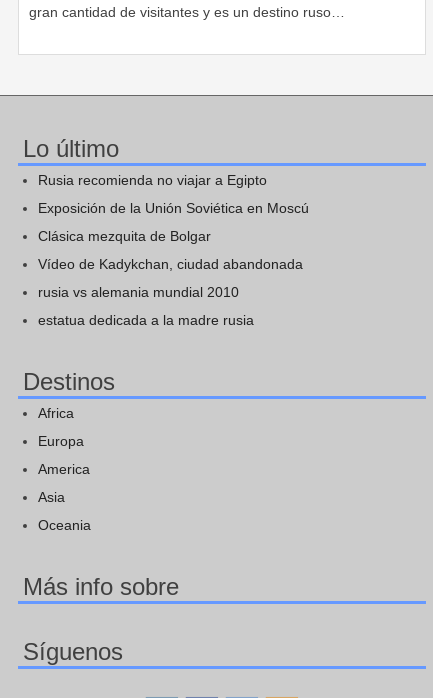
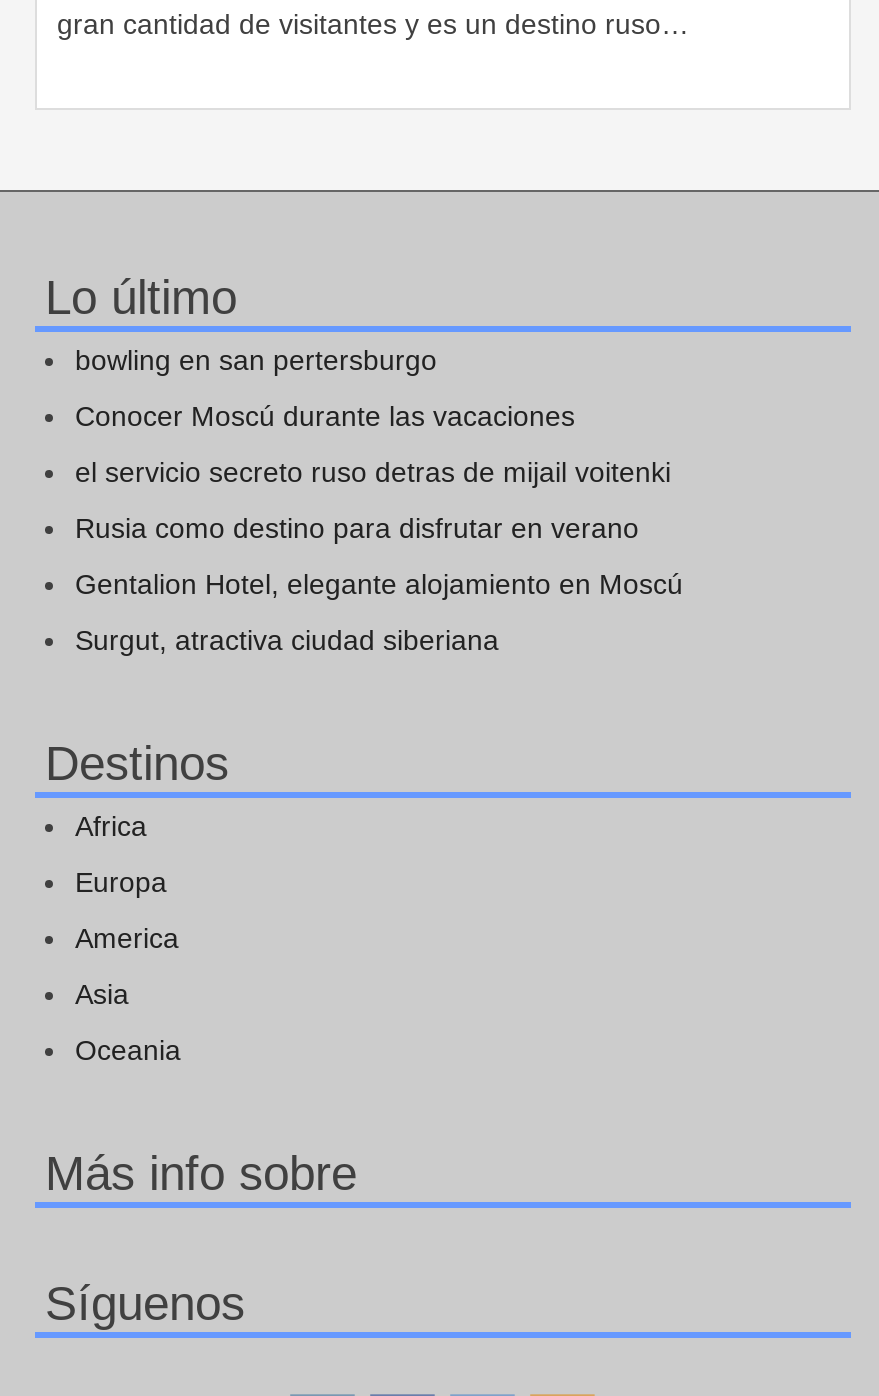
- Rusia recomienda no viajar a Egipto
+ bowling en san pertersburgo

- Exposición de la Unión Soviética en Moscú
+ Conocer Moscú durante las vacaciones

- Clásica mezquita de Bolgar
+ el servicio secreto ruso detras de mijail voitenki

- Vídeo de Kadykchan, ciudad abandonada
+ Rusia como destino para disfrutar en verano

- rusia vs alemania mundial 2010
+ Gentalion Hotel, elegante alojamiento en Moscú

- estatua dedicada a la madre rusia
+ Surgut, atractiva ciudad siberiana
